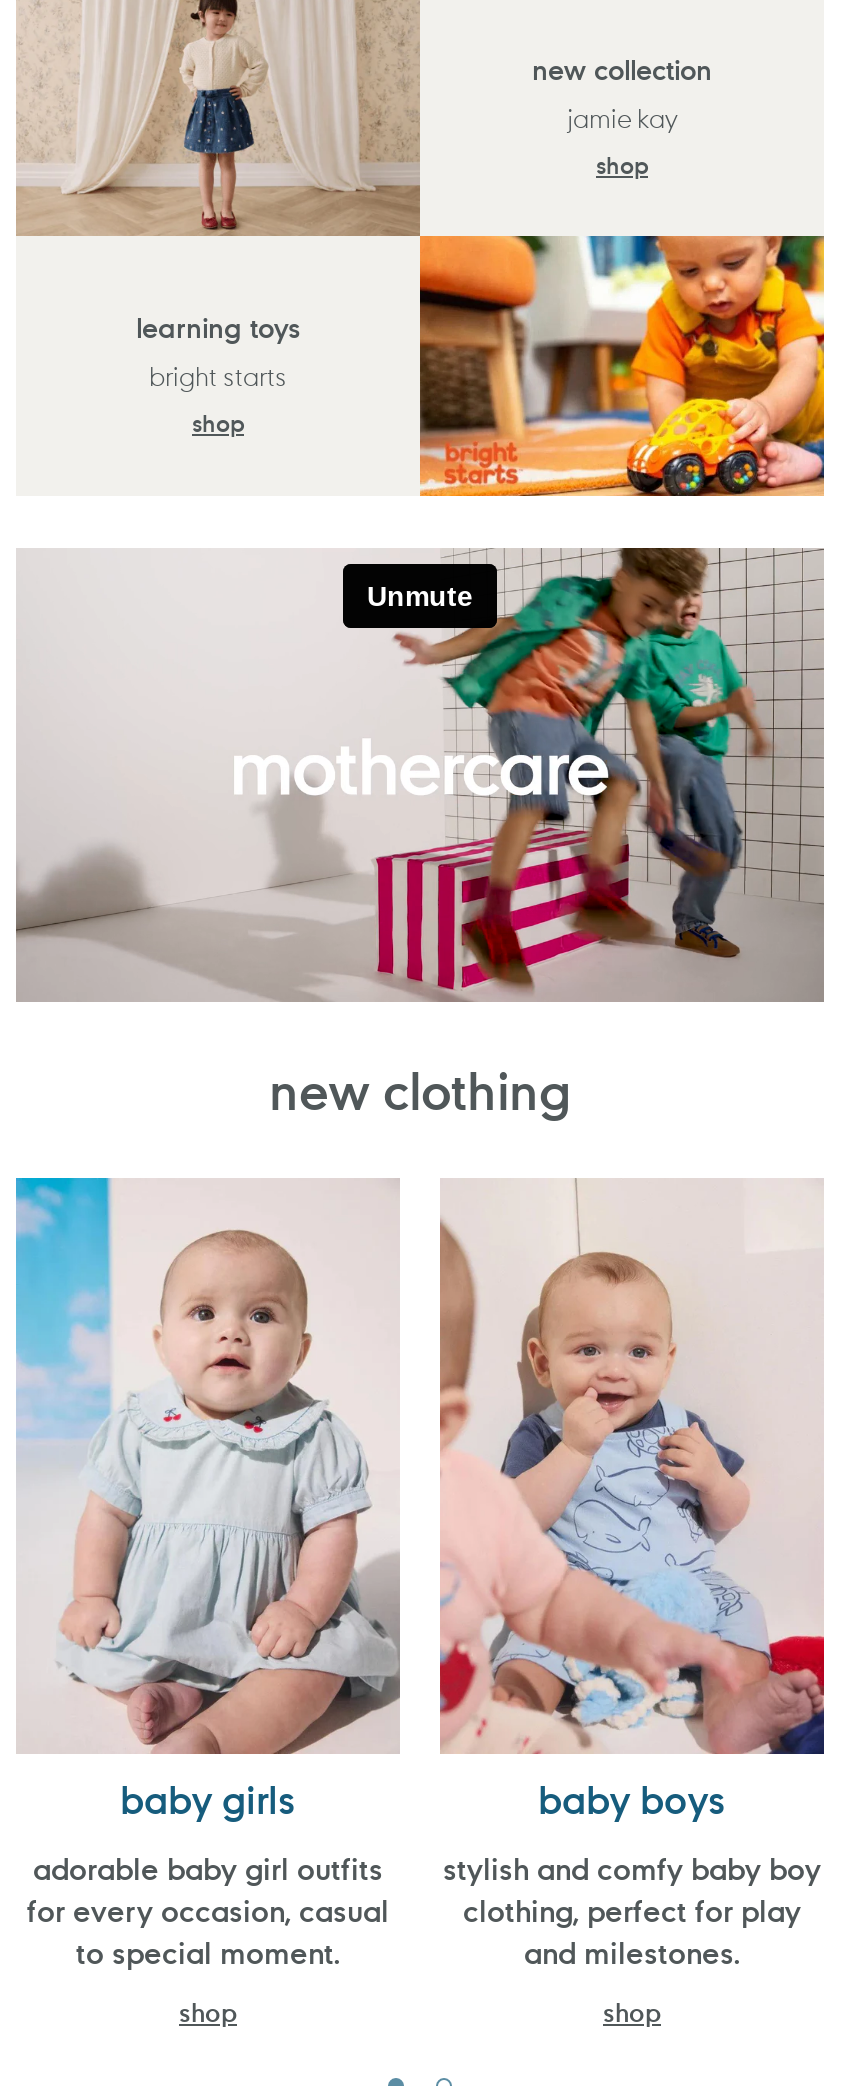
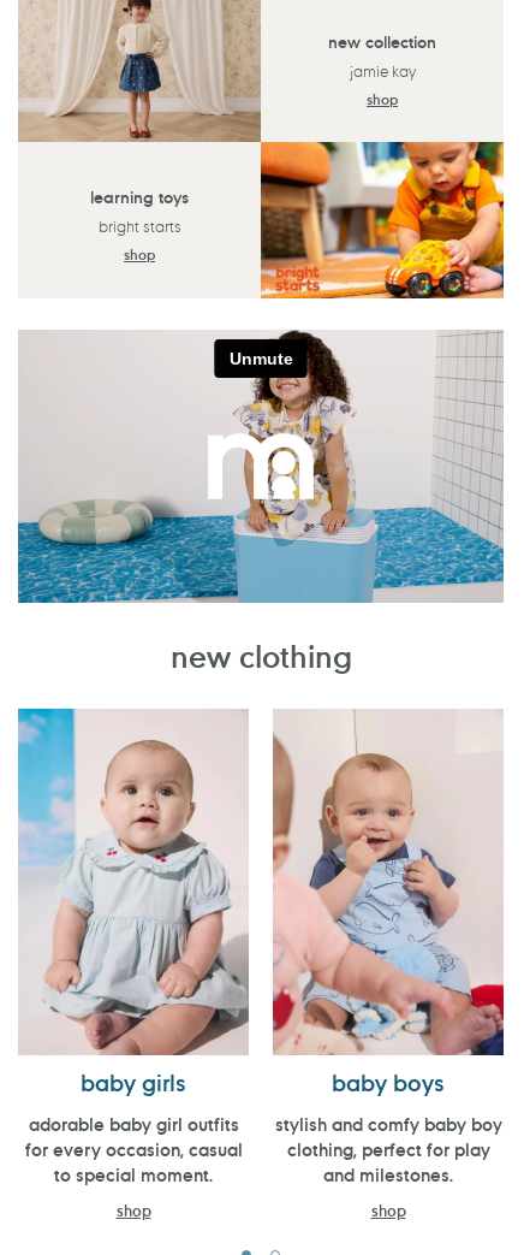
- [image]
+ [image]
